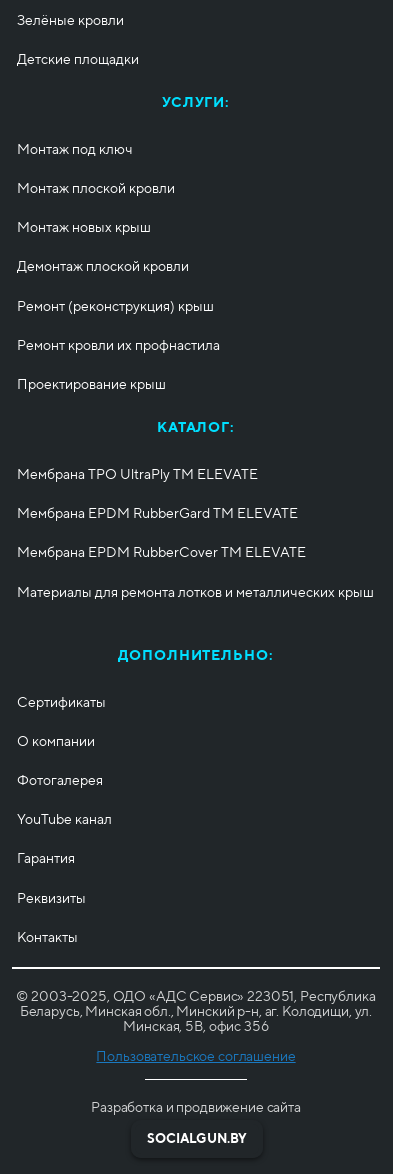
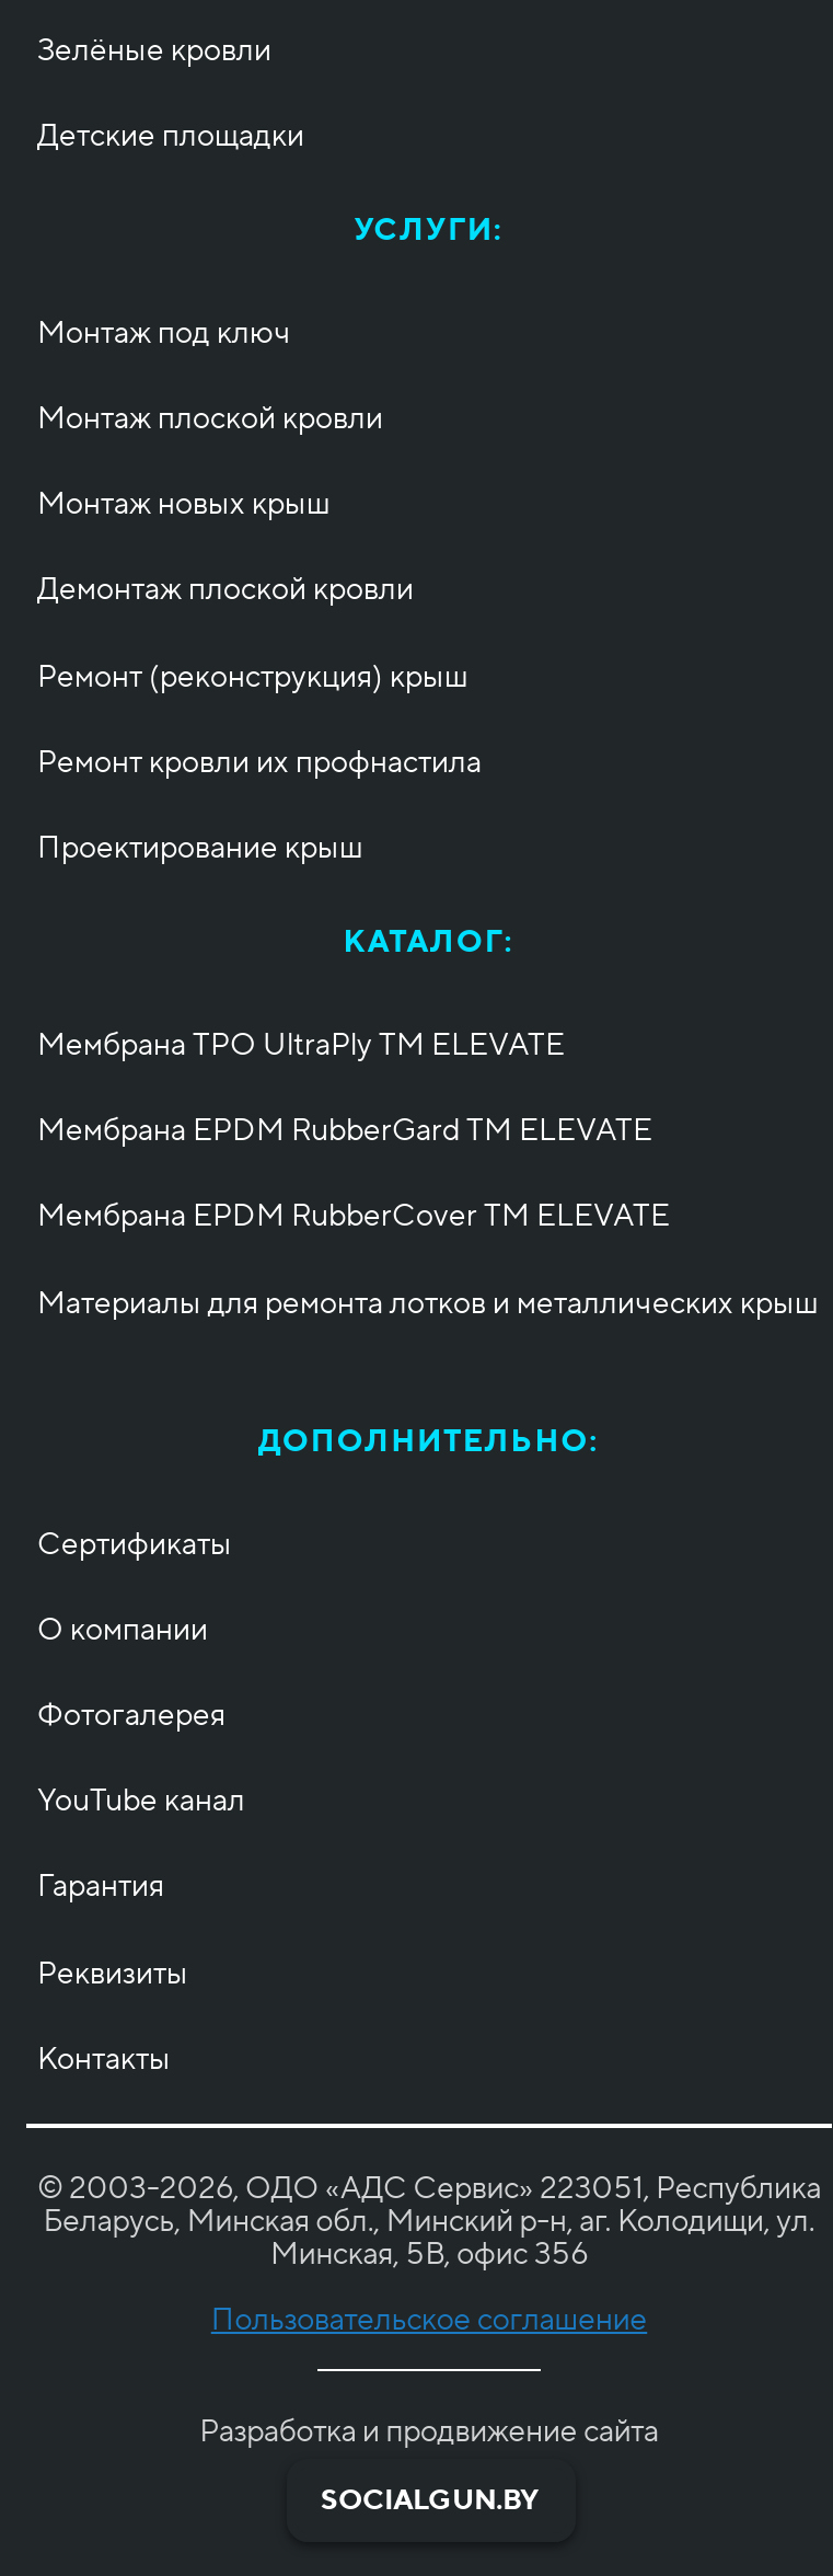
- © 2003-2025, ОДО «АДС Сервис» 223051, Республика
+ © 2003-2026, ОДО «АДС Сервис» 223051, Республика
